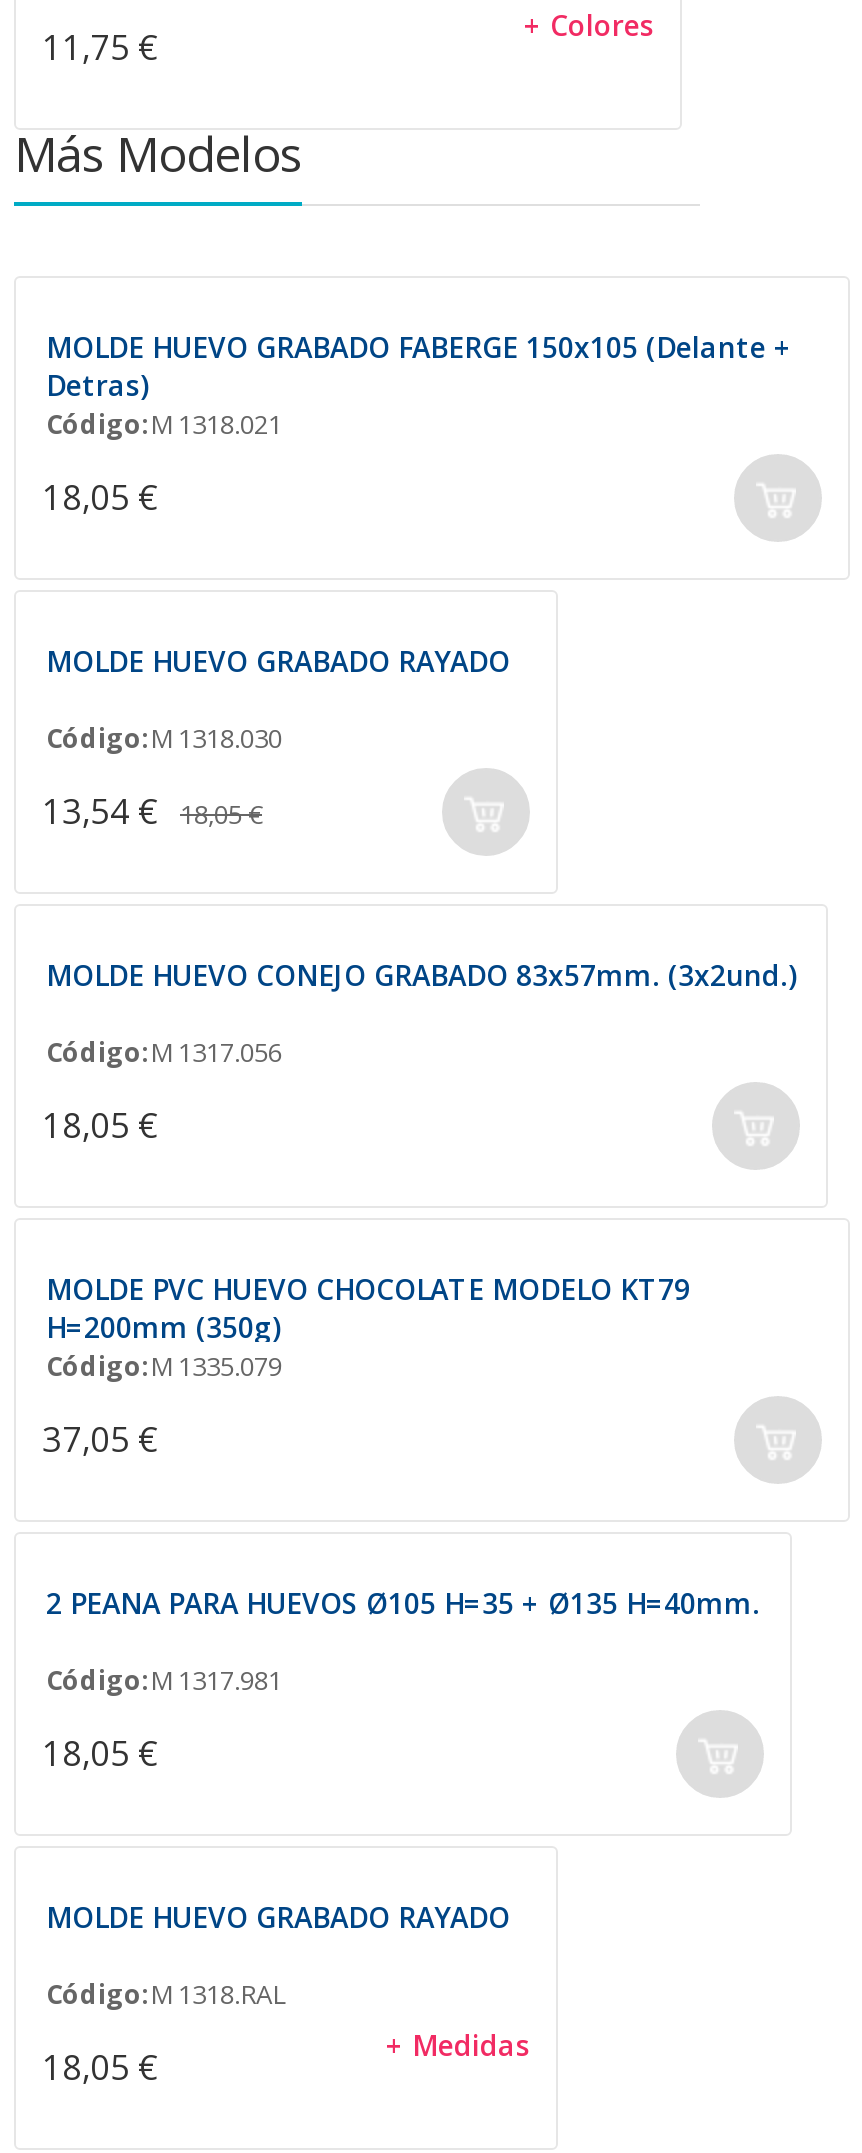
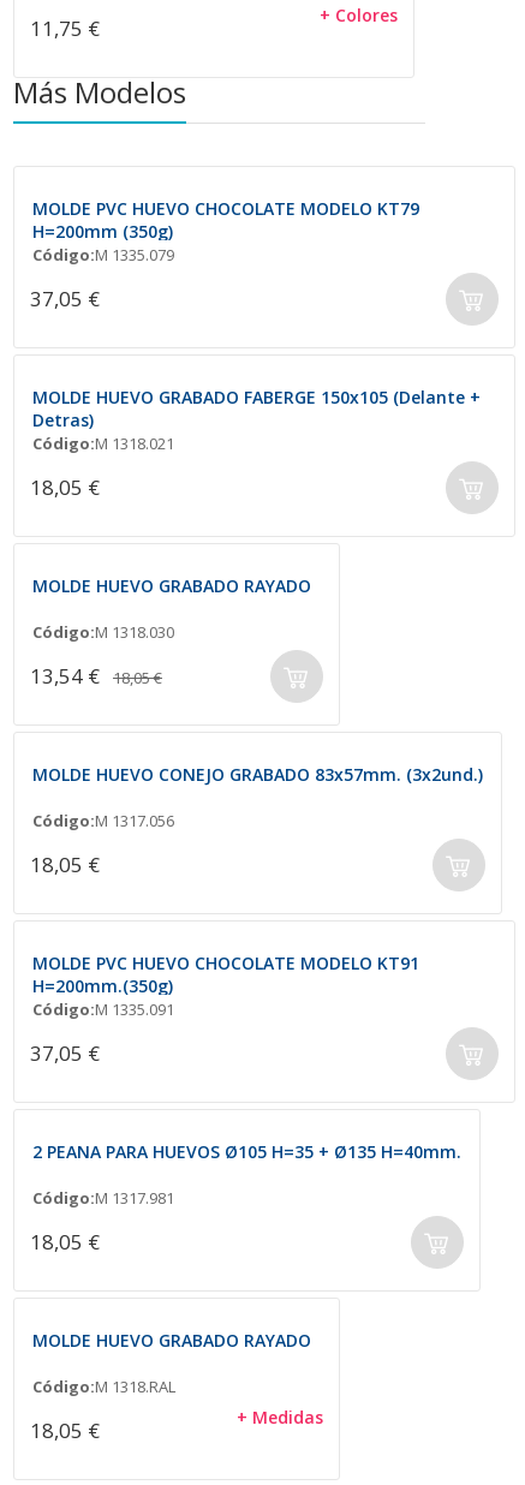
+ 37,05 €

+ MOLDE PVC HUEVO CHOCOLATE MODELO KT91
+ H=200mm.(350g)
+ Código:M 1335.091

moved up: MOLDE PVC HUEVO CHOCOLATE MODELO KT79 | H=200mm (350g) | Código:M 1335.079
